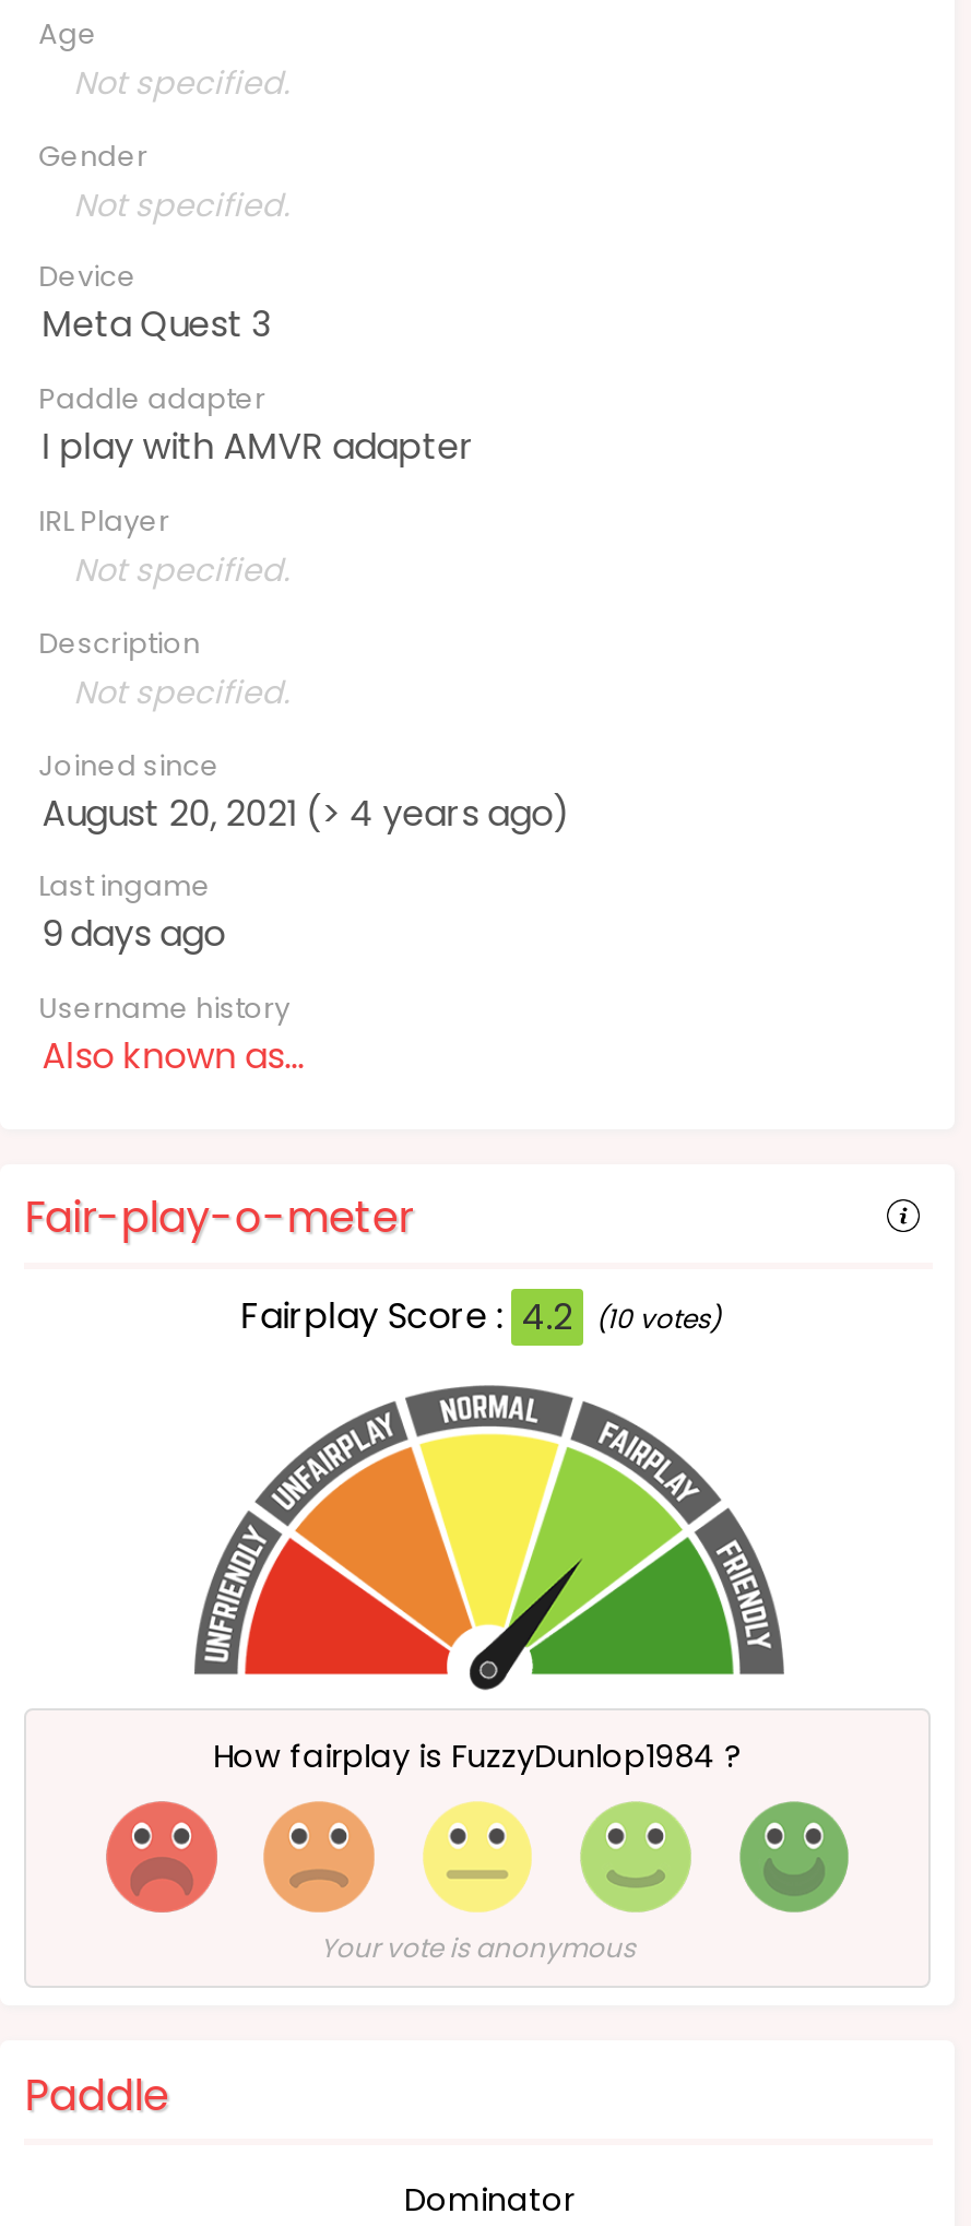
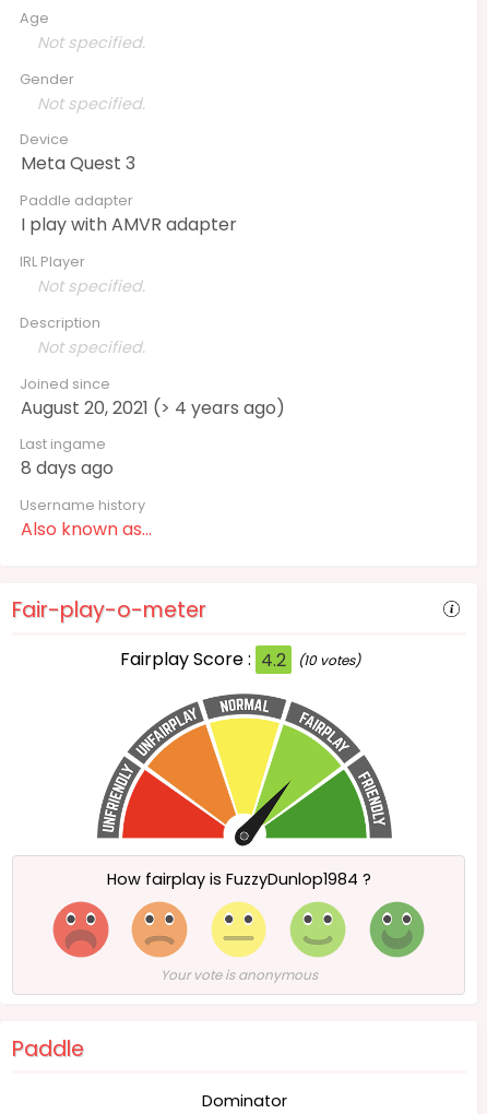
- 9 days ago
+ 8 days ago
